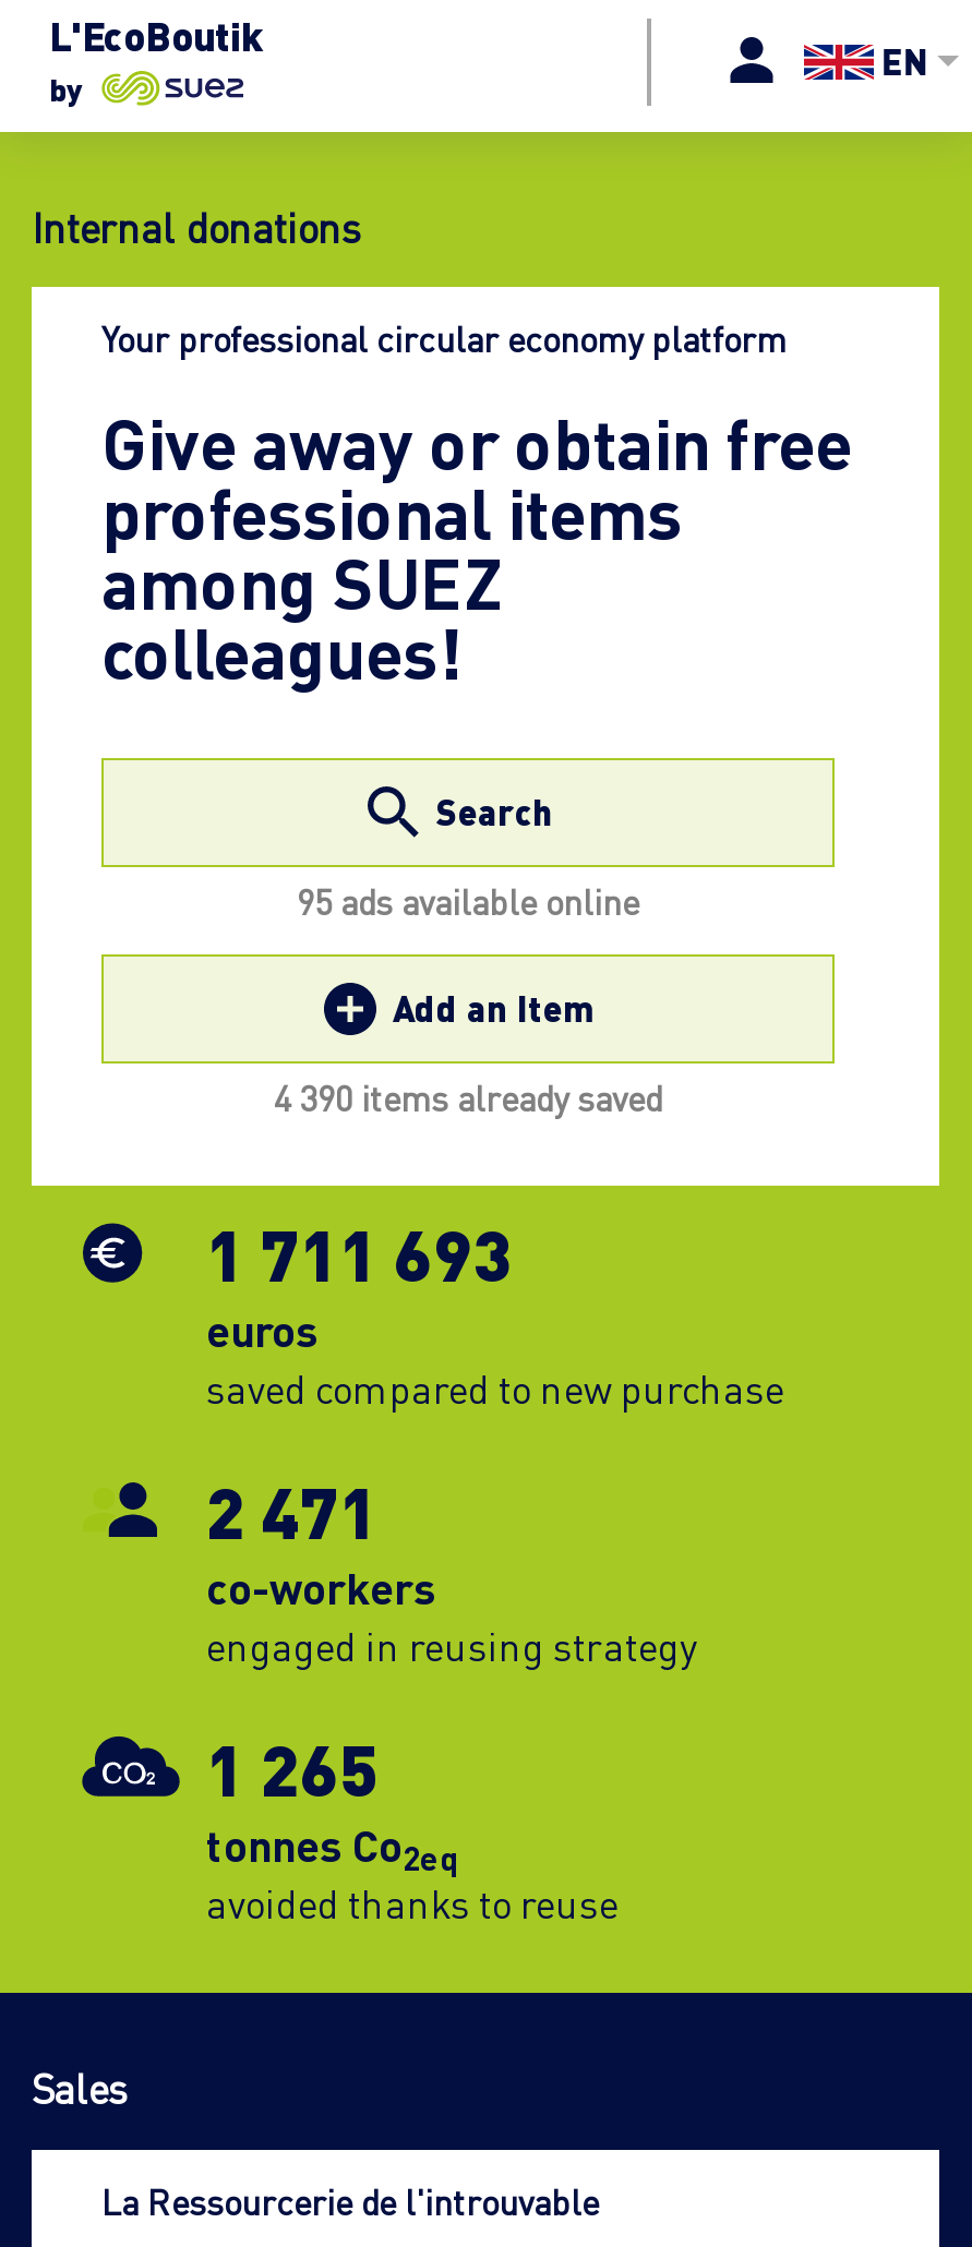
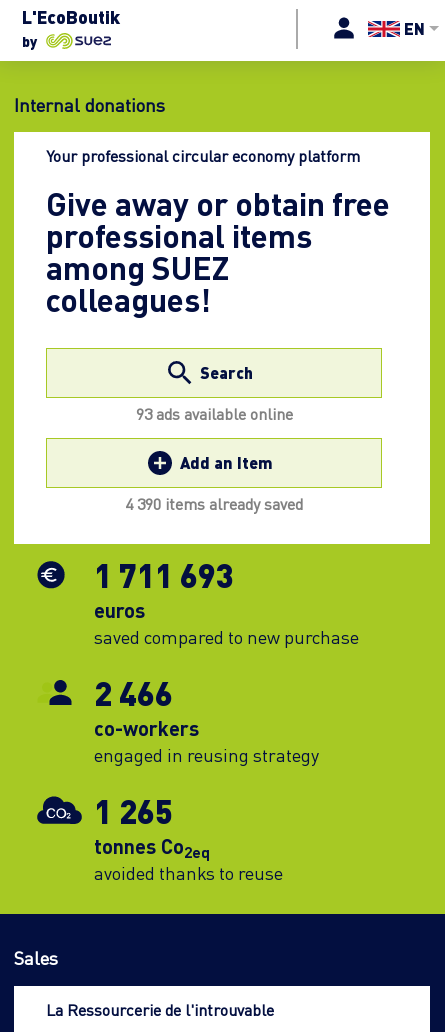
- 95 ads available online
+ 93 ads available online

- 2 471
+ 2 466
